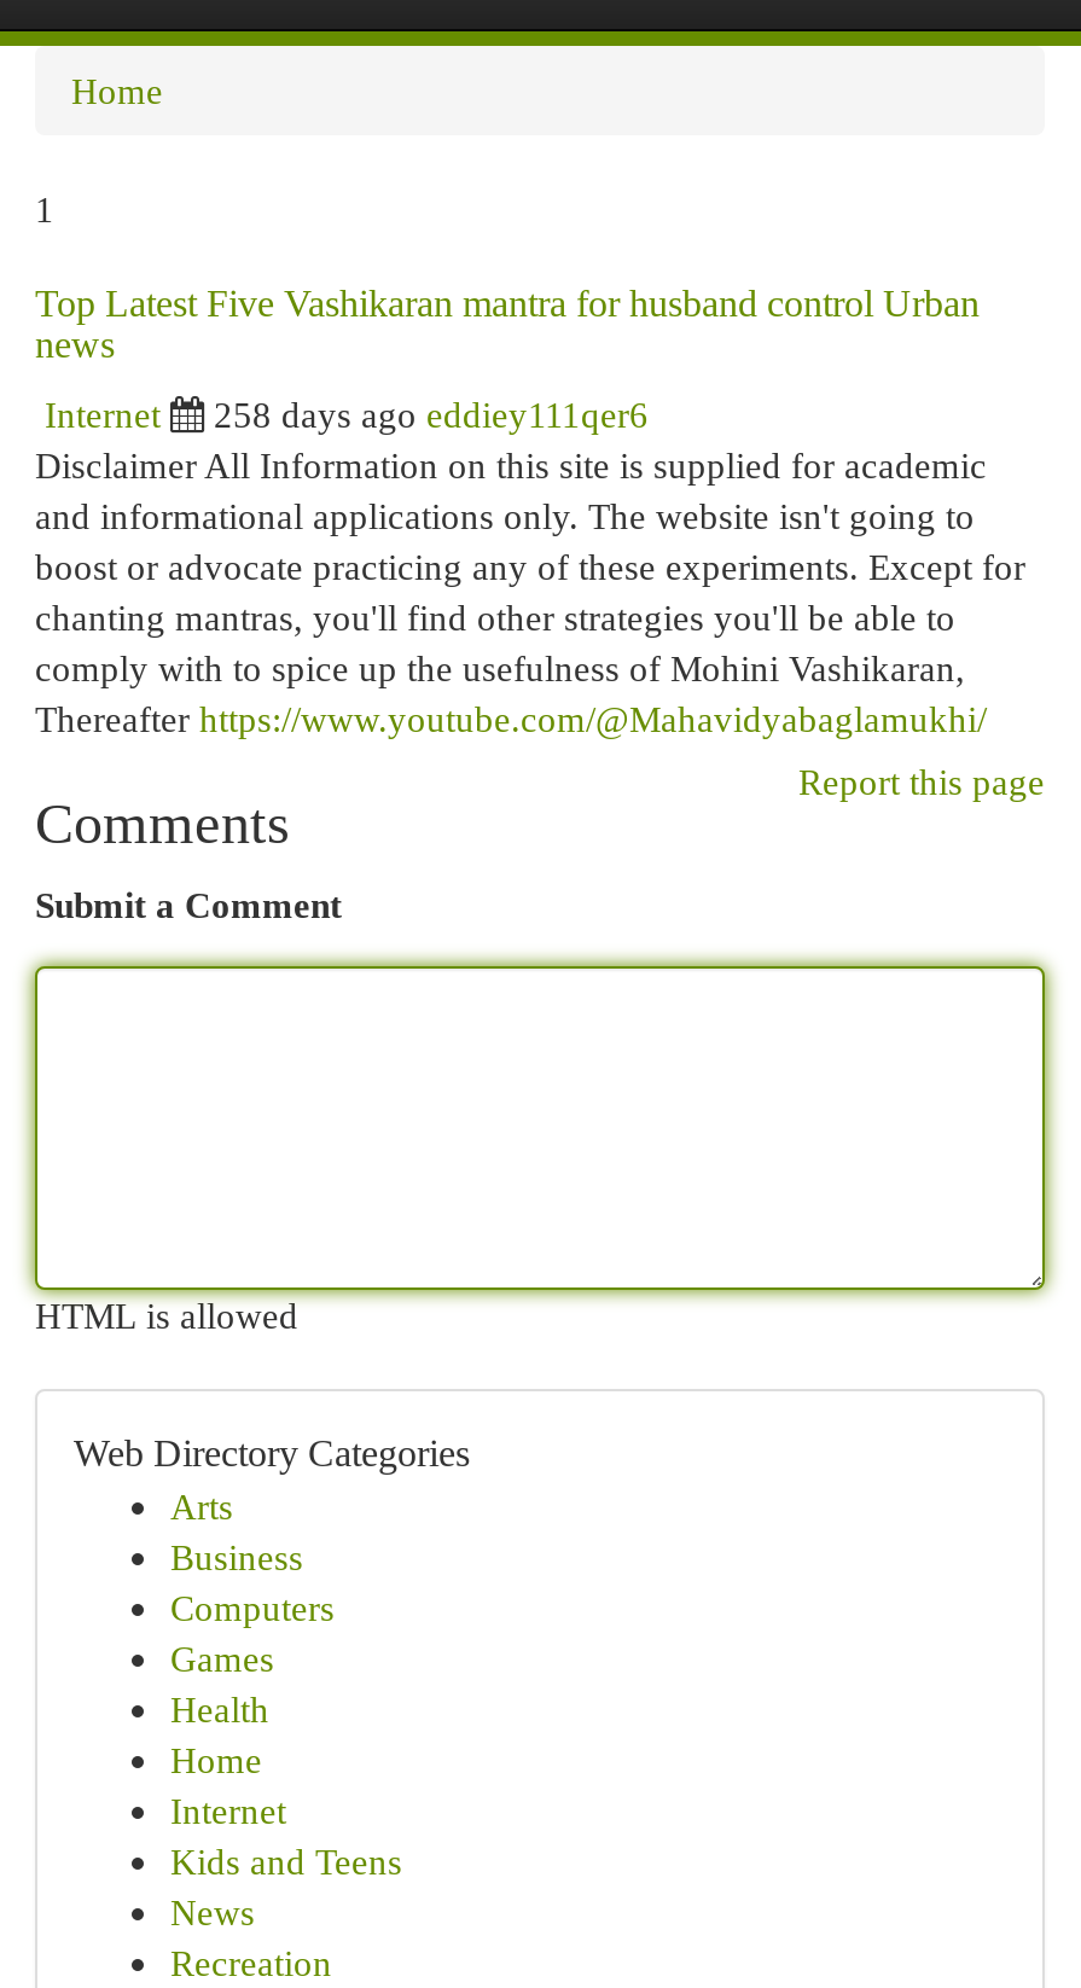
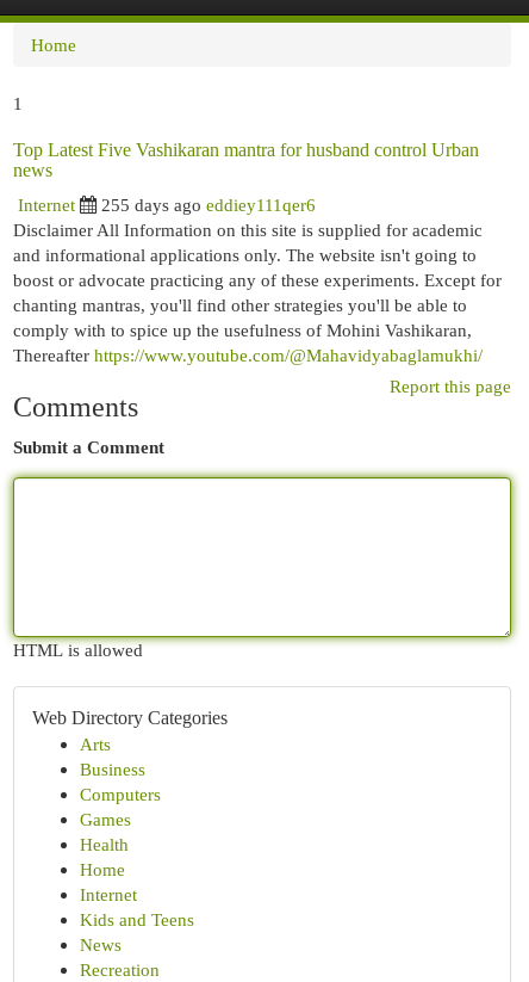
- 258 days ago eddiey111qer6
+ 255 days ago eddiey111qer6
